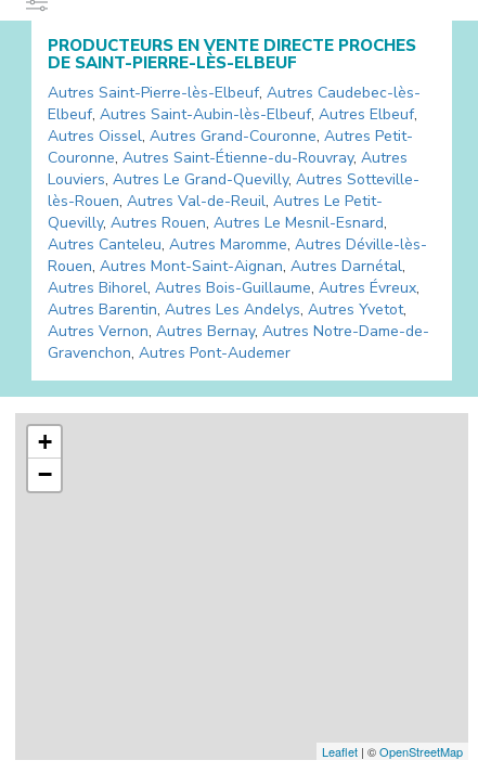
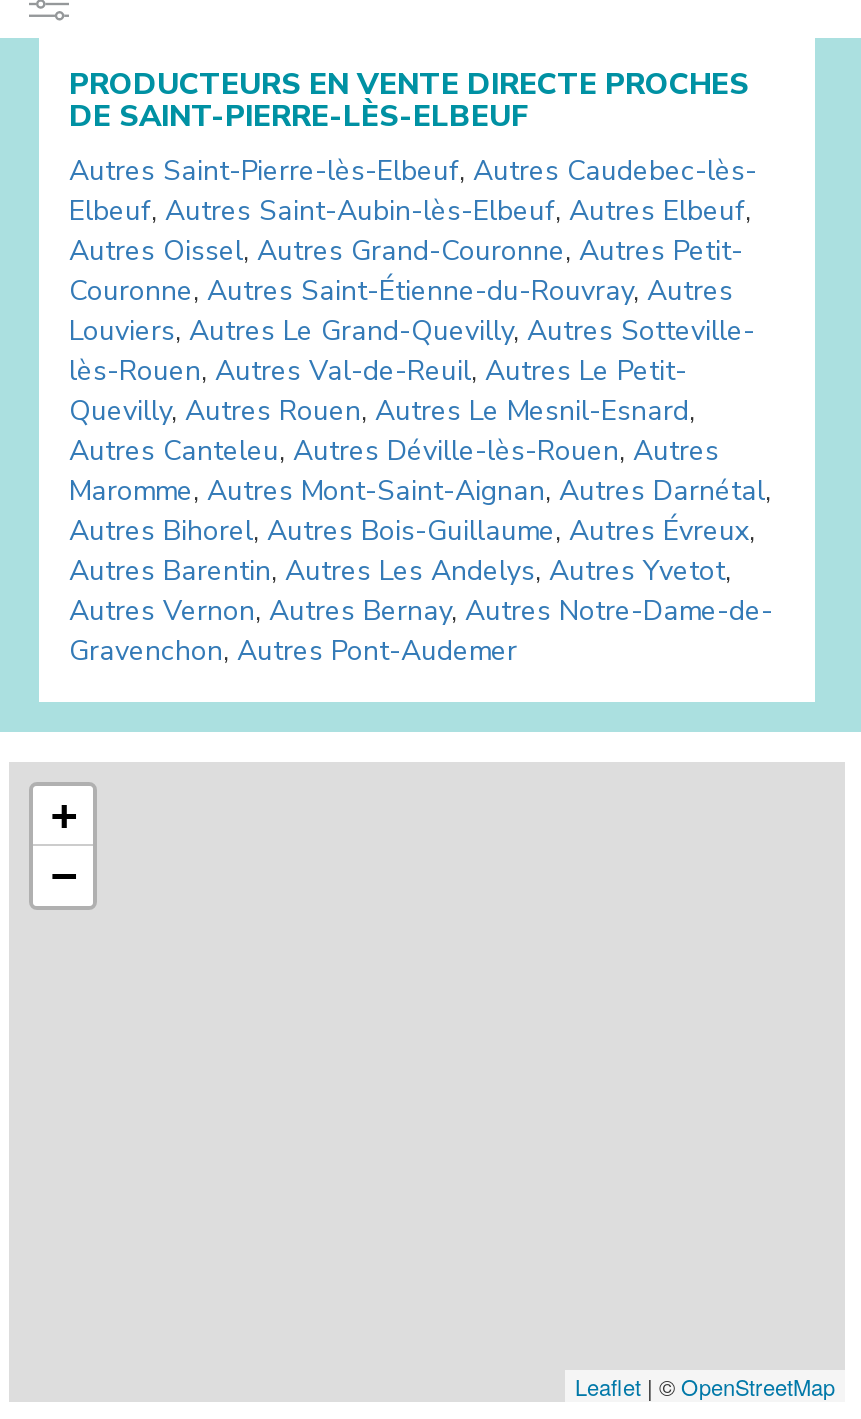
- Autres Canteleu, Autres Maromme, Autres Déville-lès-
- Rouen, Autres Mont-Saint-Aignan, Autres Darnétal,
+ Autres Canteleu, Autres Déville-lès-Rouen, Autres
+ Maromme, Autres Mont-Saint-Aignan, Autres Darnétal,
